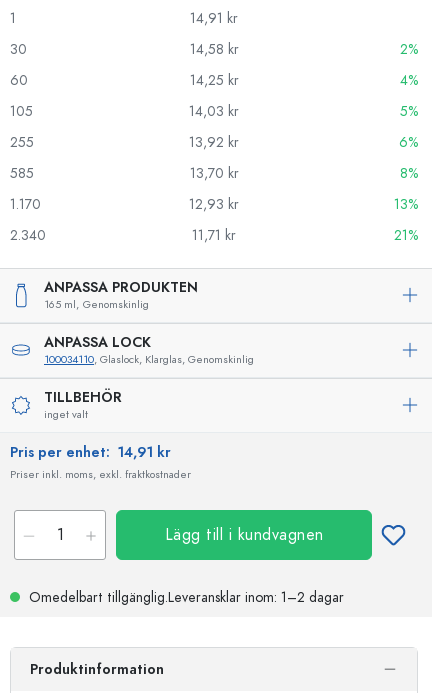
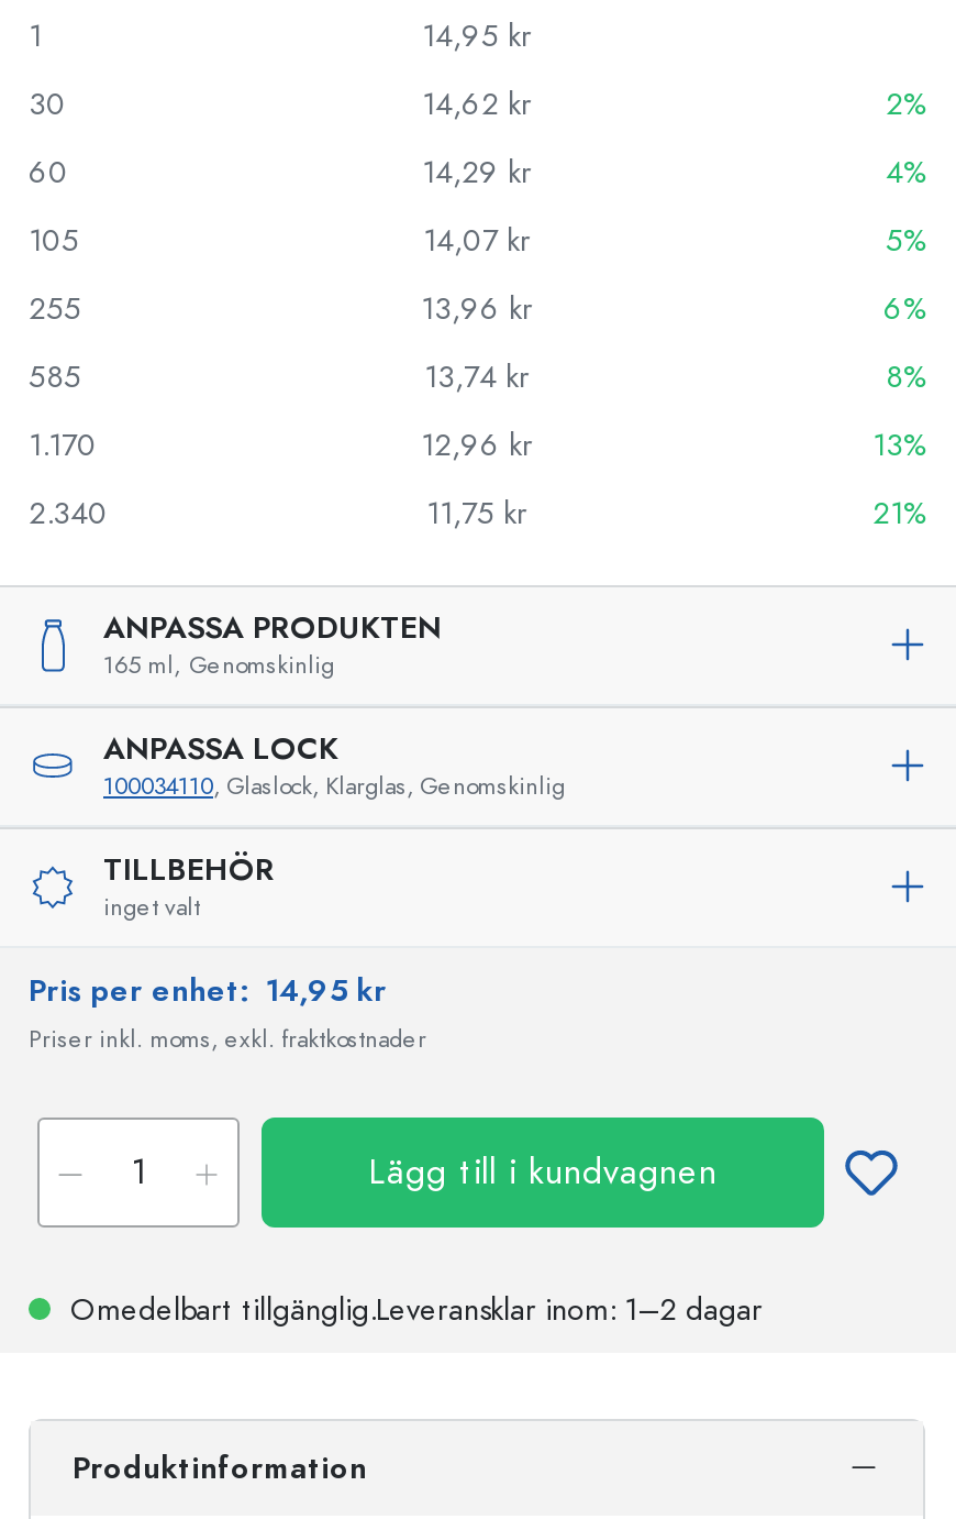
- 14,91 kr
+ 14,95 kr

- 14,58 kr
+ 14,62 kr

- 14,25 kr
+ 14,29 kr

- 14,03 kr
+ 14,07 kr

- 13,92 kr
+ 13,96 kr

- 13,70 kr
+ 13,74 kr

- 12,93 kr
+ 12,96 kr

- 11,71 kr
+ 11,75 kr

- Pris per enhet: 14,91 kr
+ Pris per enhet: 14,95 kr
